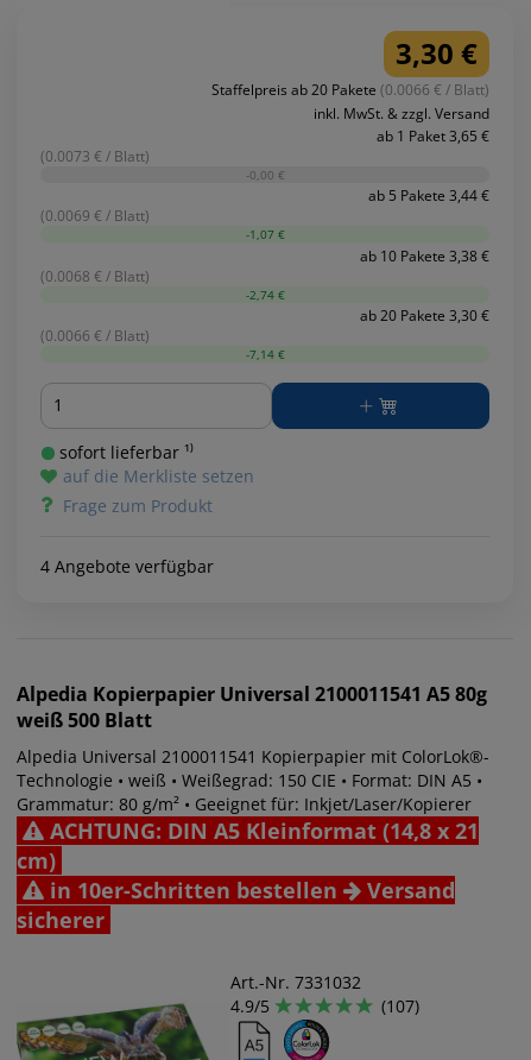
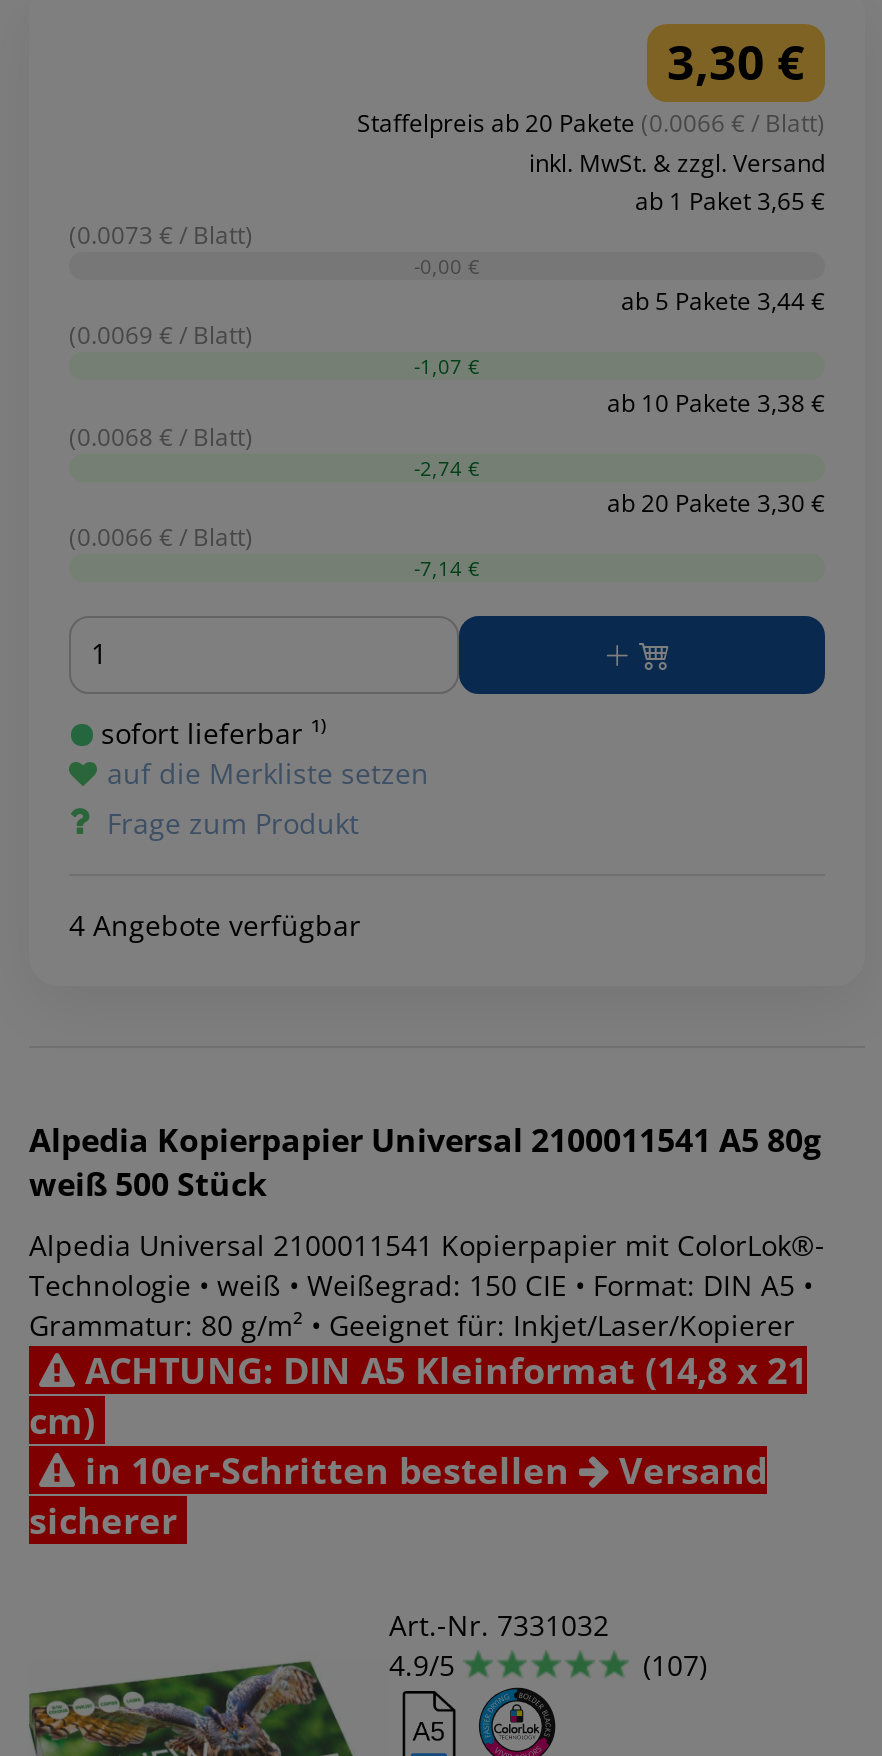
- weiß 500 Blatt
+ weiß 500 Stück
